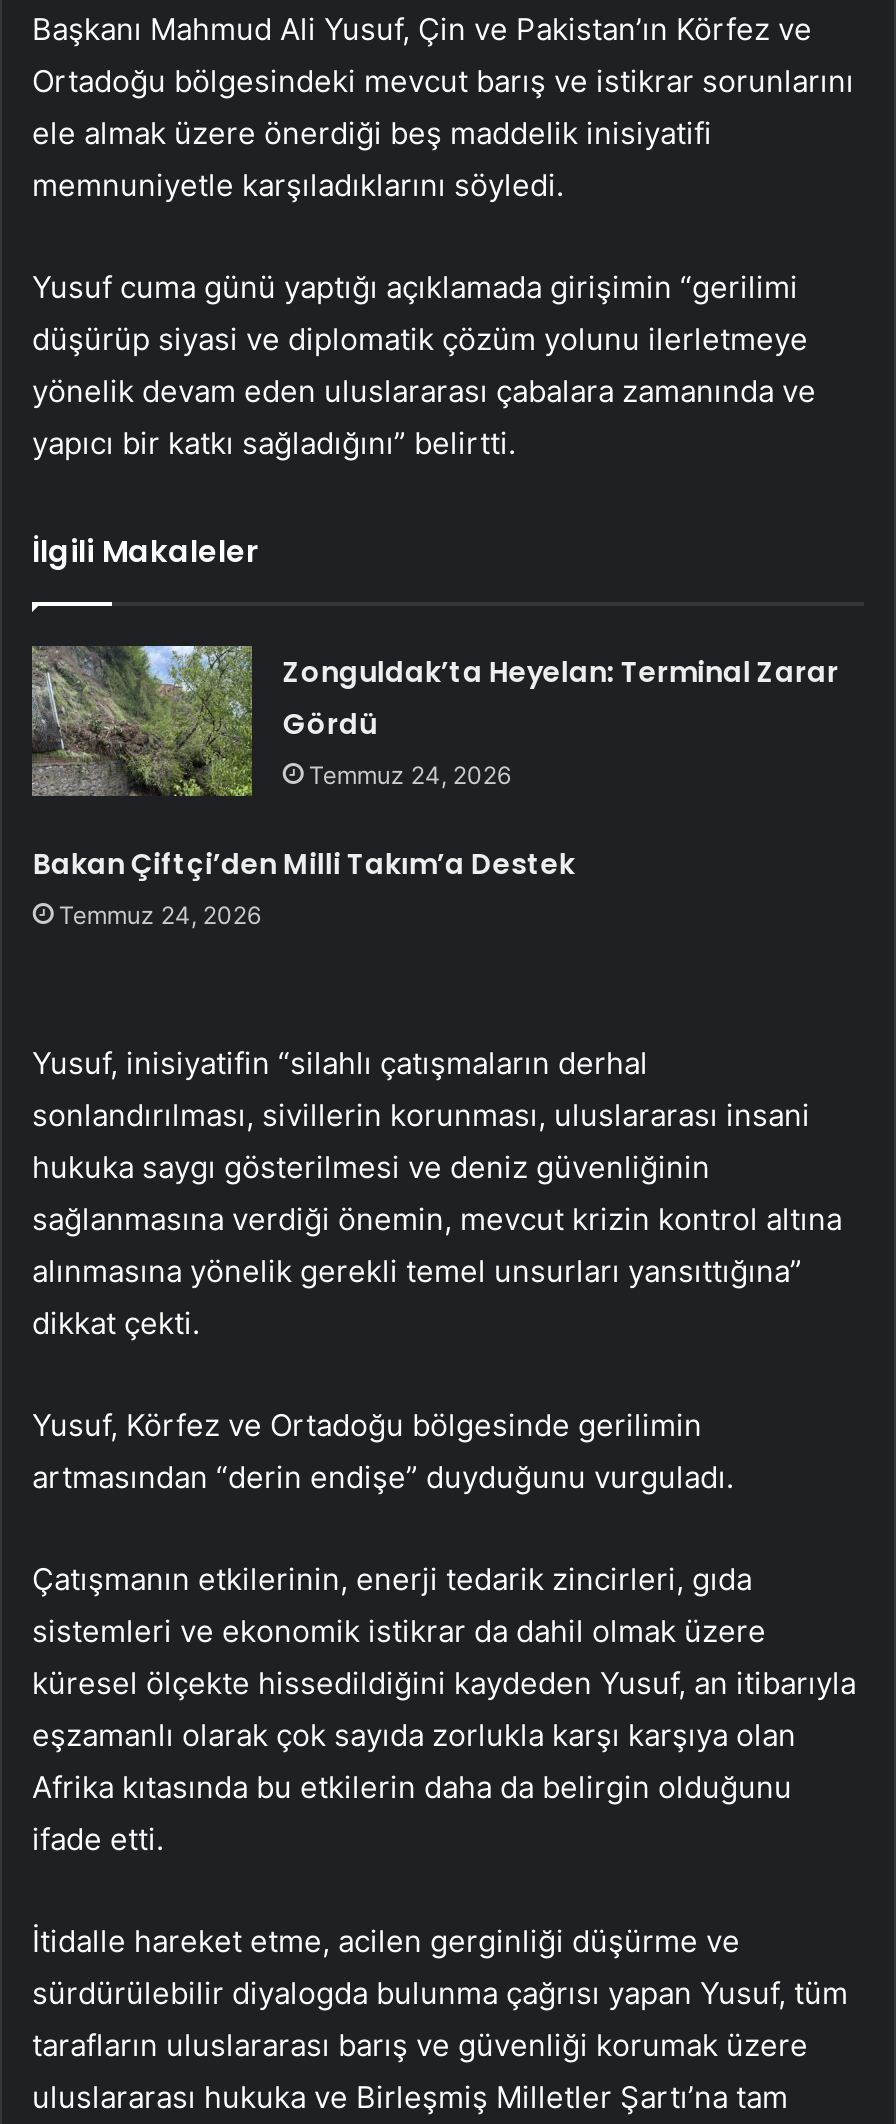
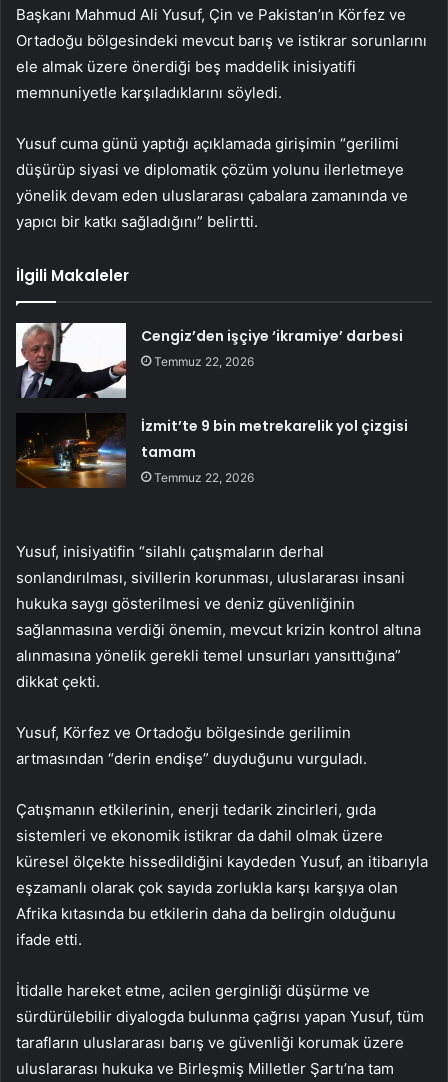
- [image]
- Zonguldak’ta Heyelan: Terminal Zarar
- Gördü
- Temmuz 24, 2026
+ [image]
+ Cengiz’den işçiye ‘ikramiye’ darbesi
+ Temmuz 22, 2026

- Bakan Çiftçi’den Milli Takım’a Destek
- Temmuz 24, 2026
+ İzmit’te 9 bin metrekarelik yol çizgisi
+ tamam
+ Temmuz 22, 2026
